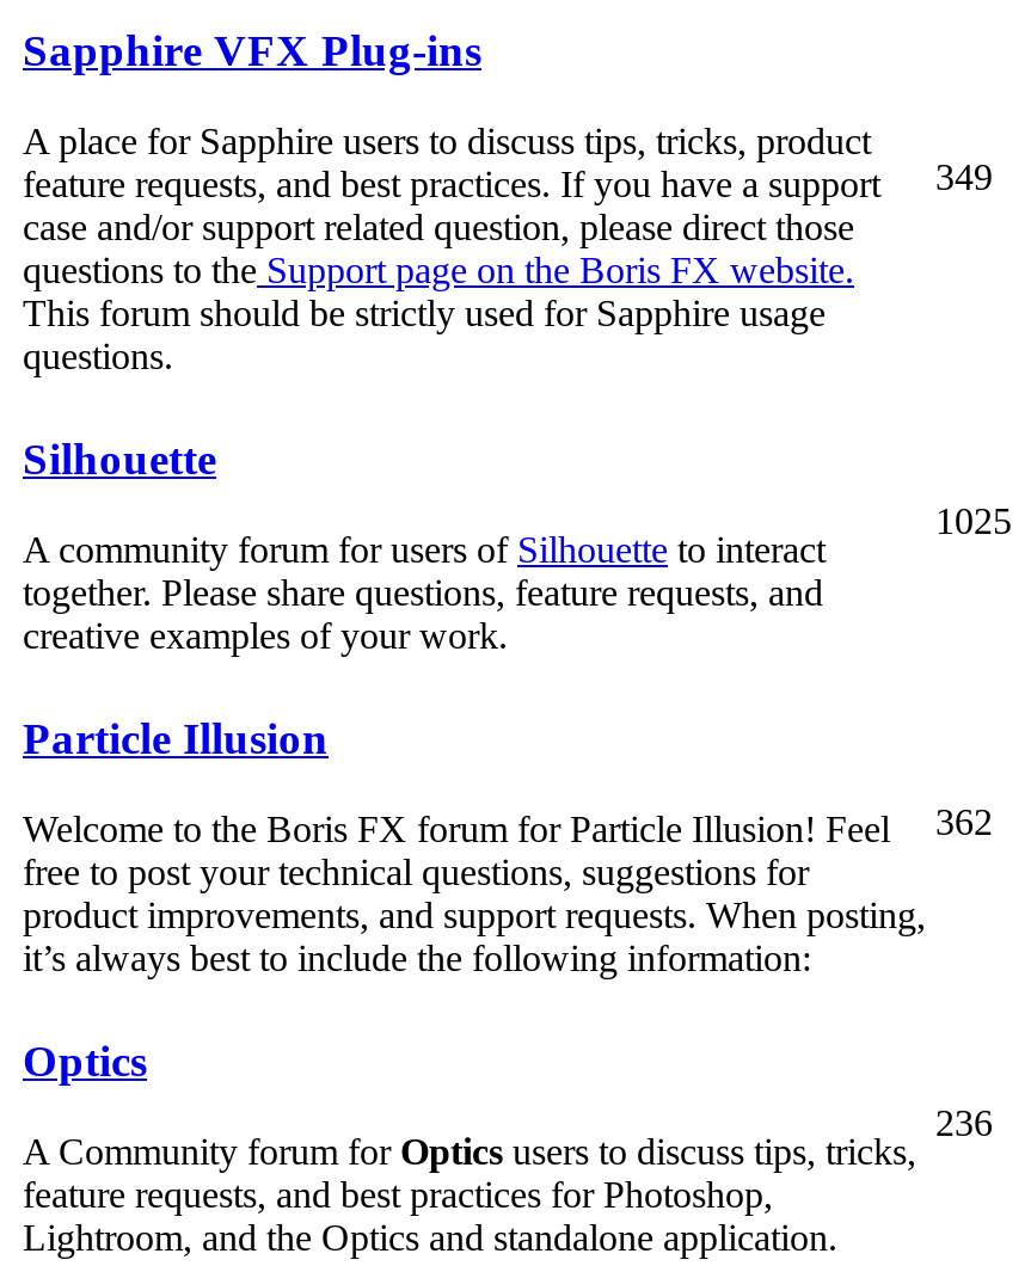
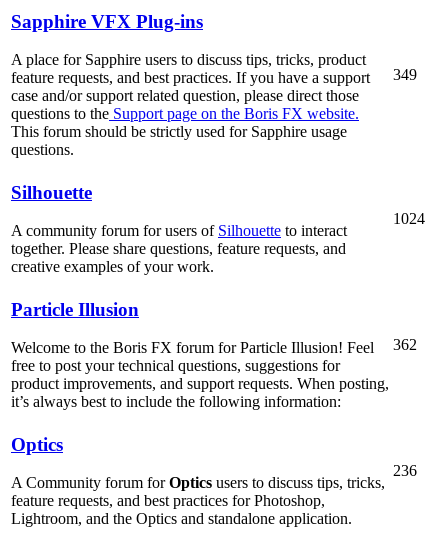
- 1025
+ 1024
